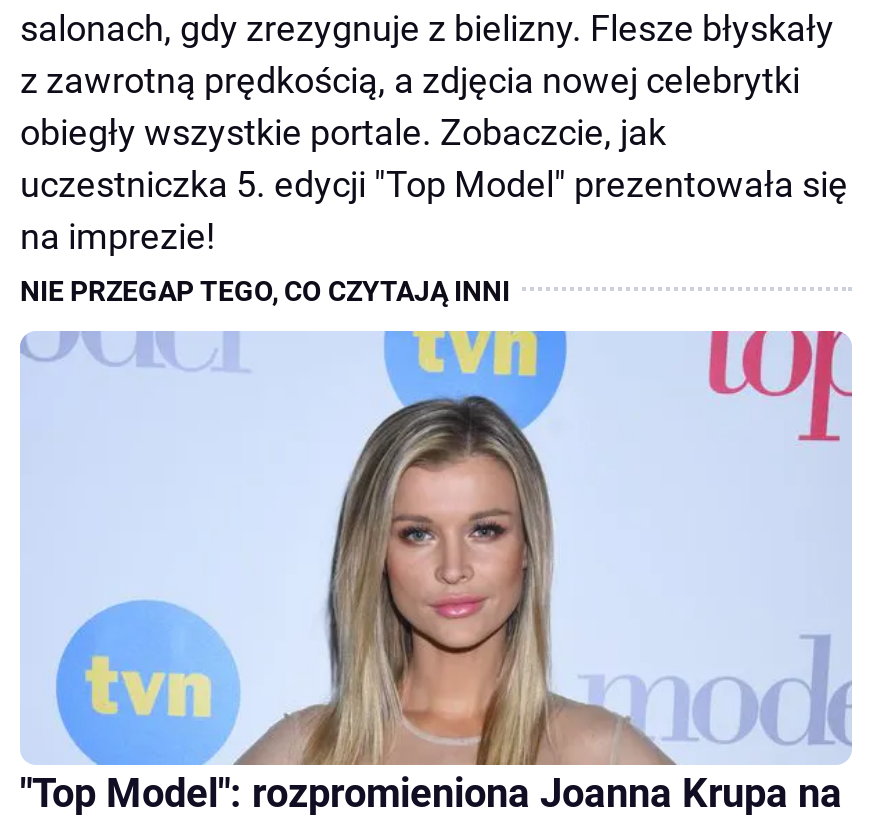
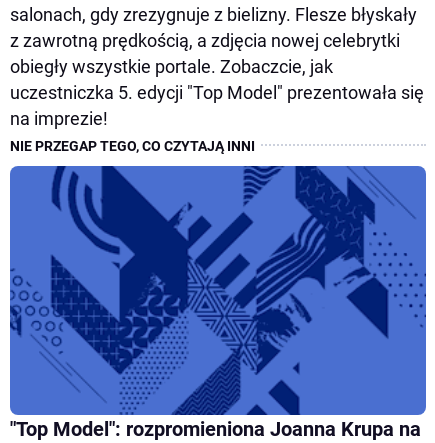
- [image]
+ [image]
